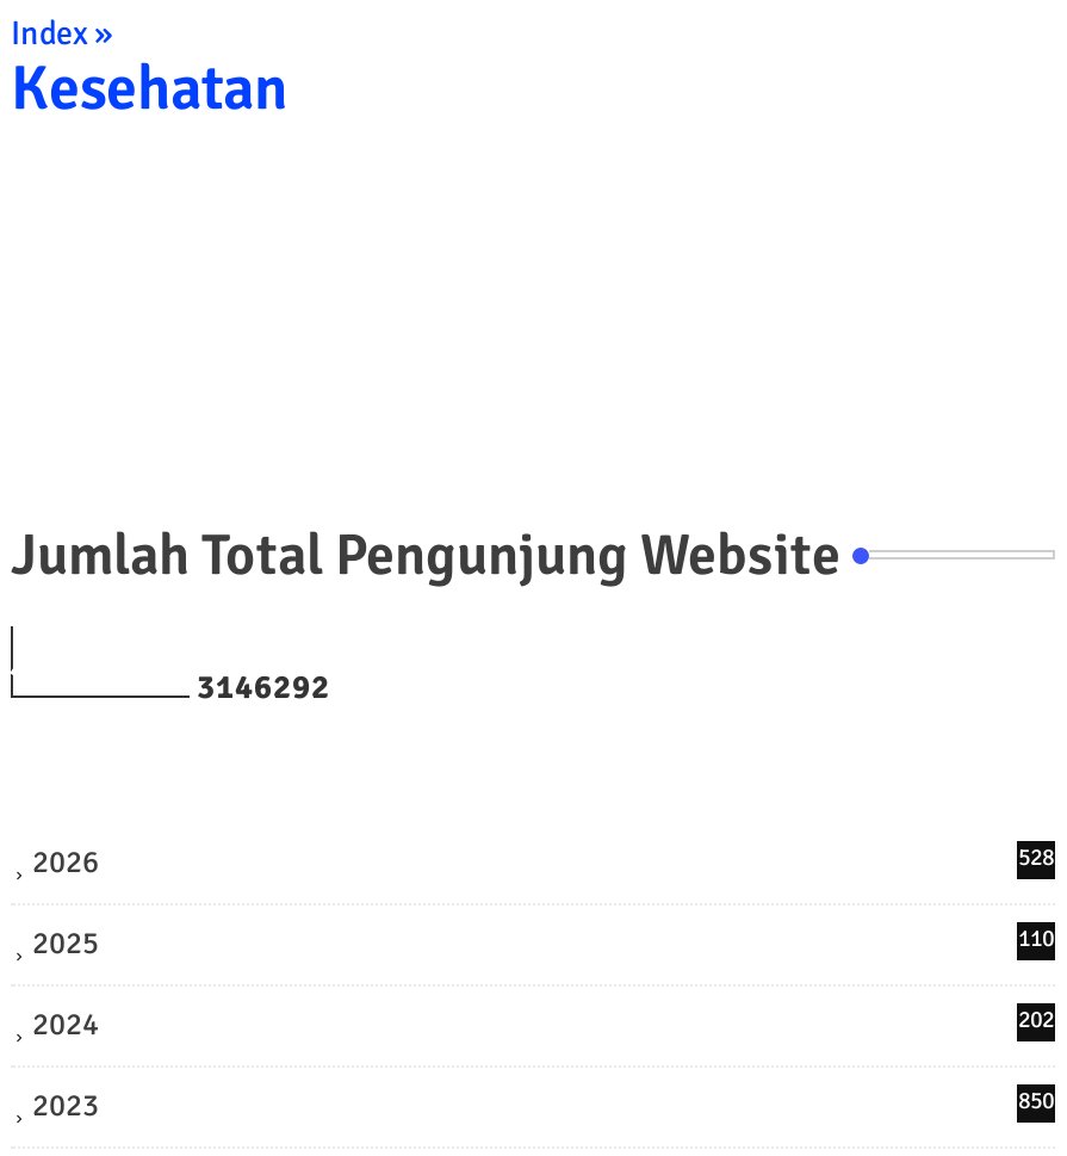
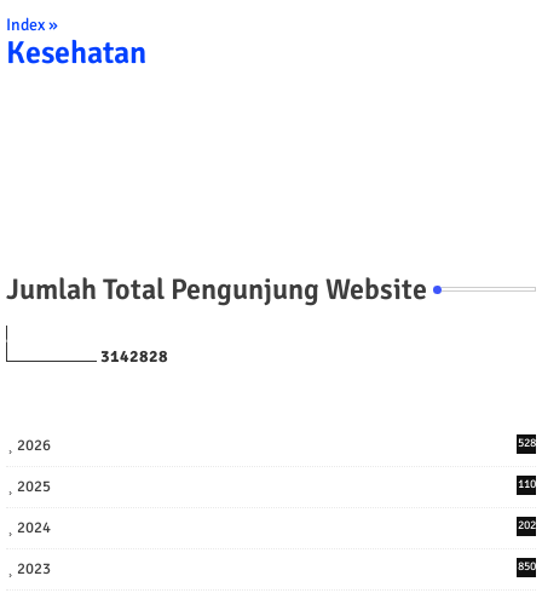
- 3146292
+ 3142828
